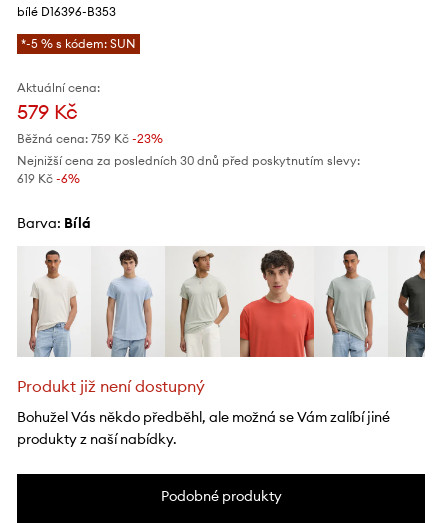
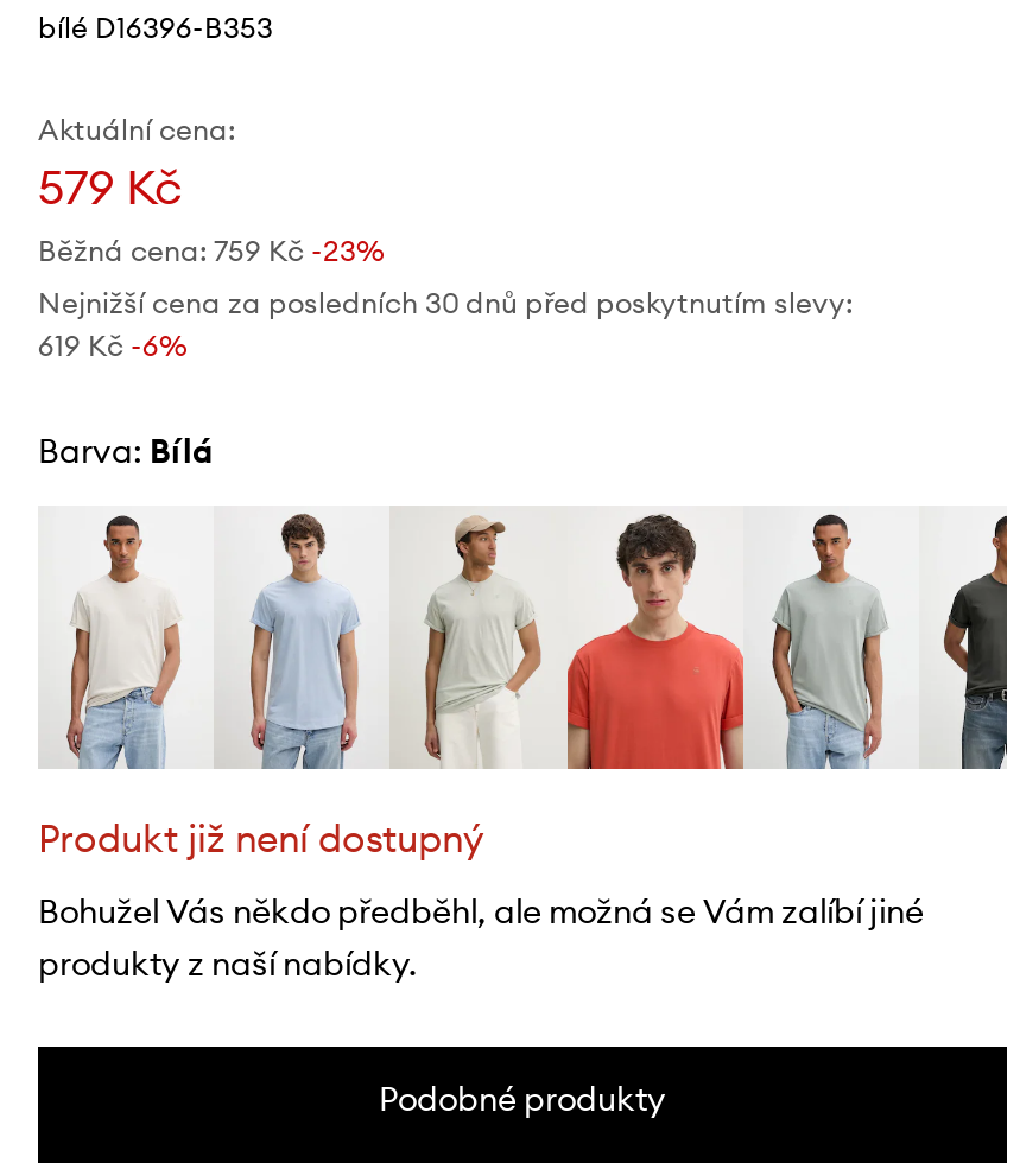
- *-5 % s kódem: SUN
